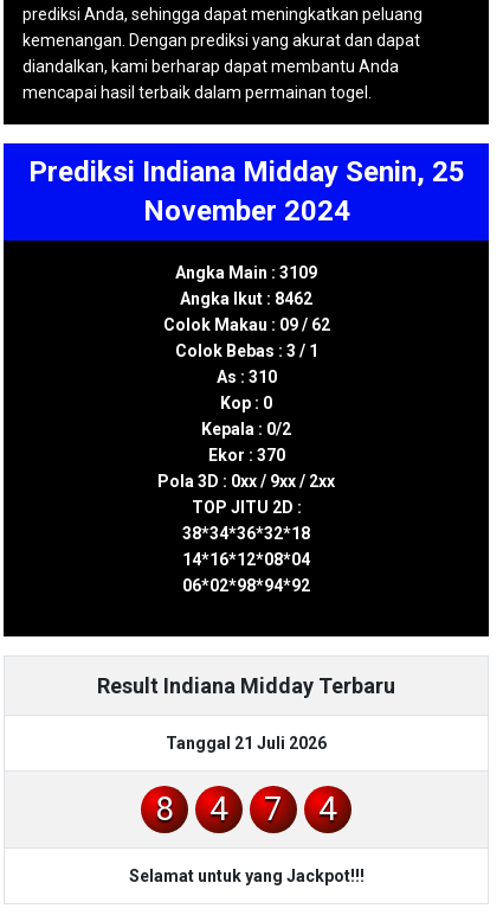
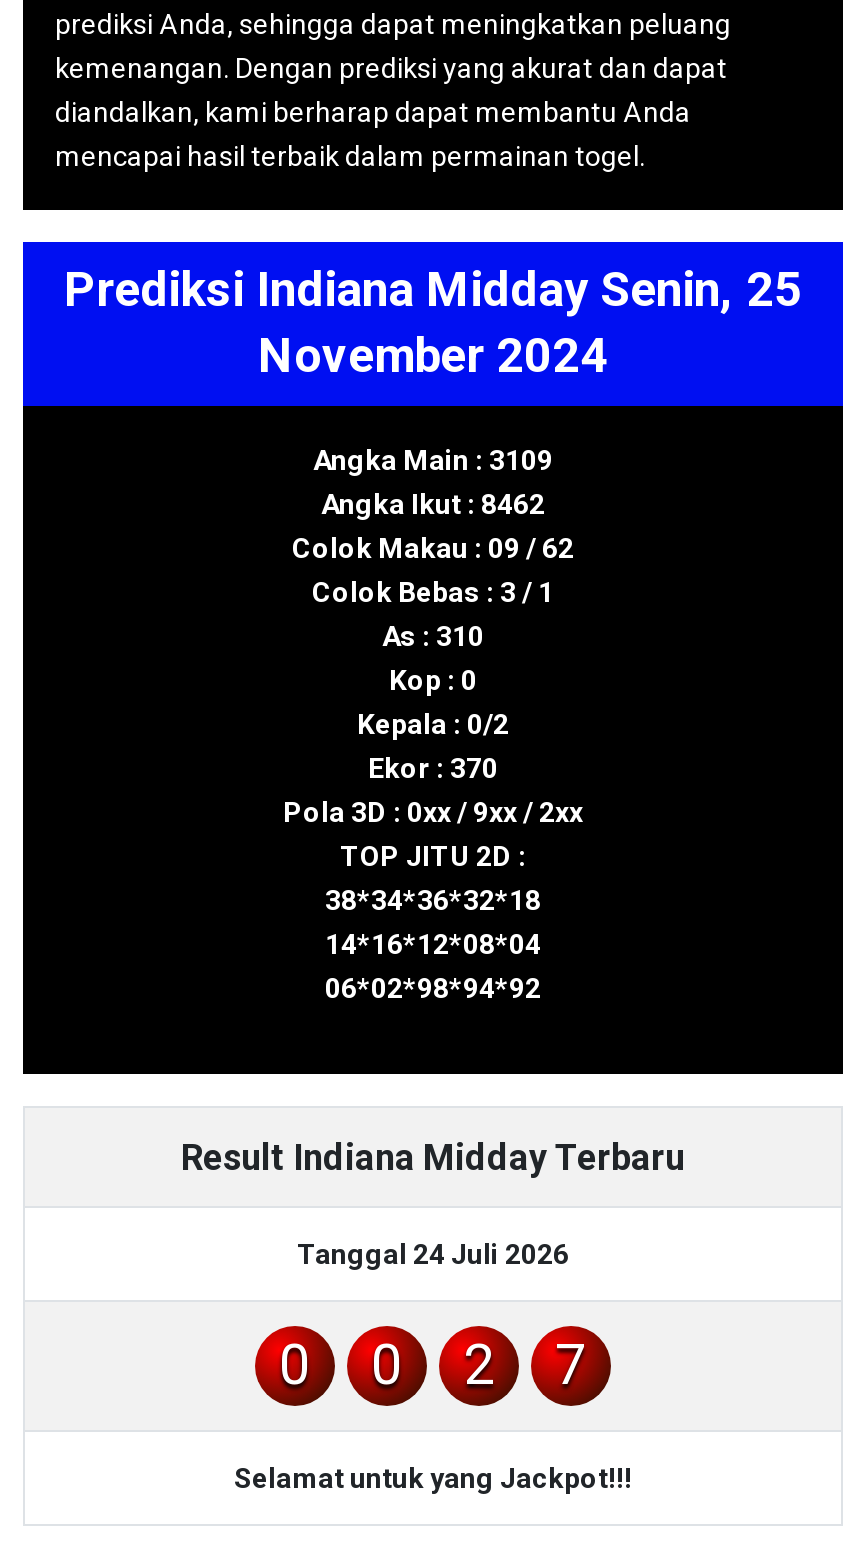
- Tanggal 21 Juli 2026
+ Tanggal 24 Juli 2026

- 8
- 4
+ 0
+ 0
+ 2

- 4
